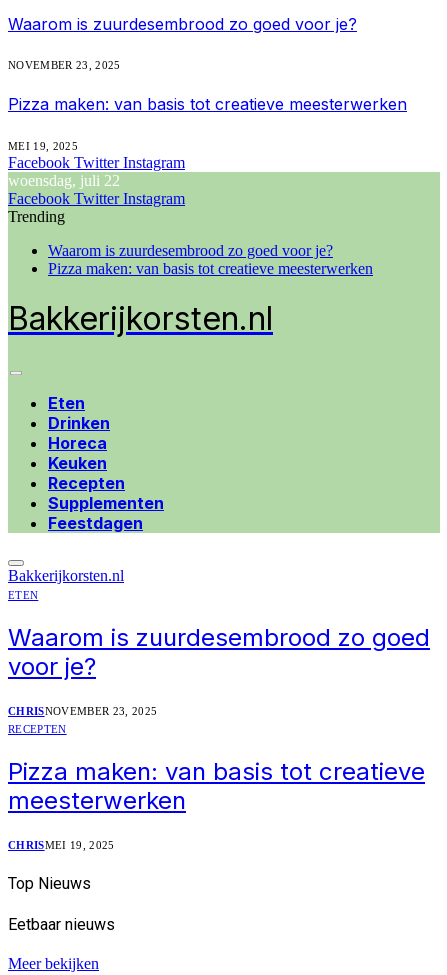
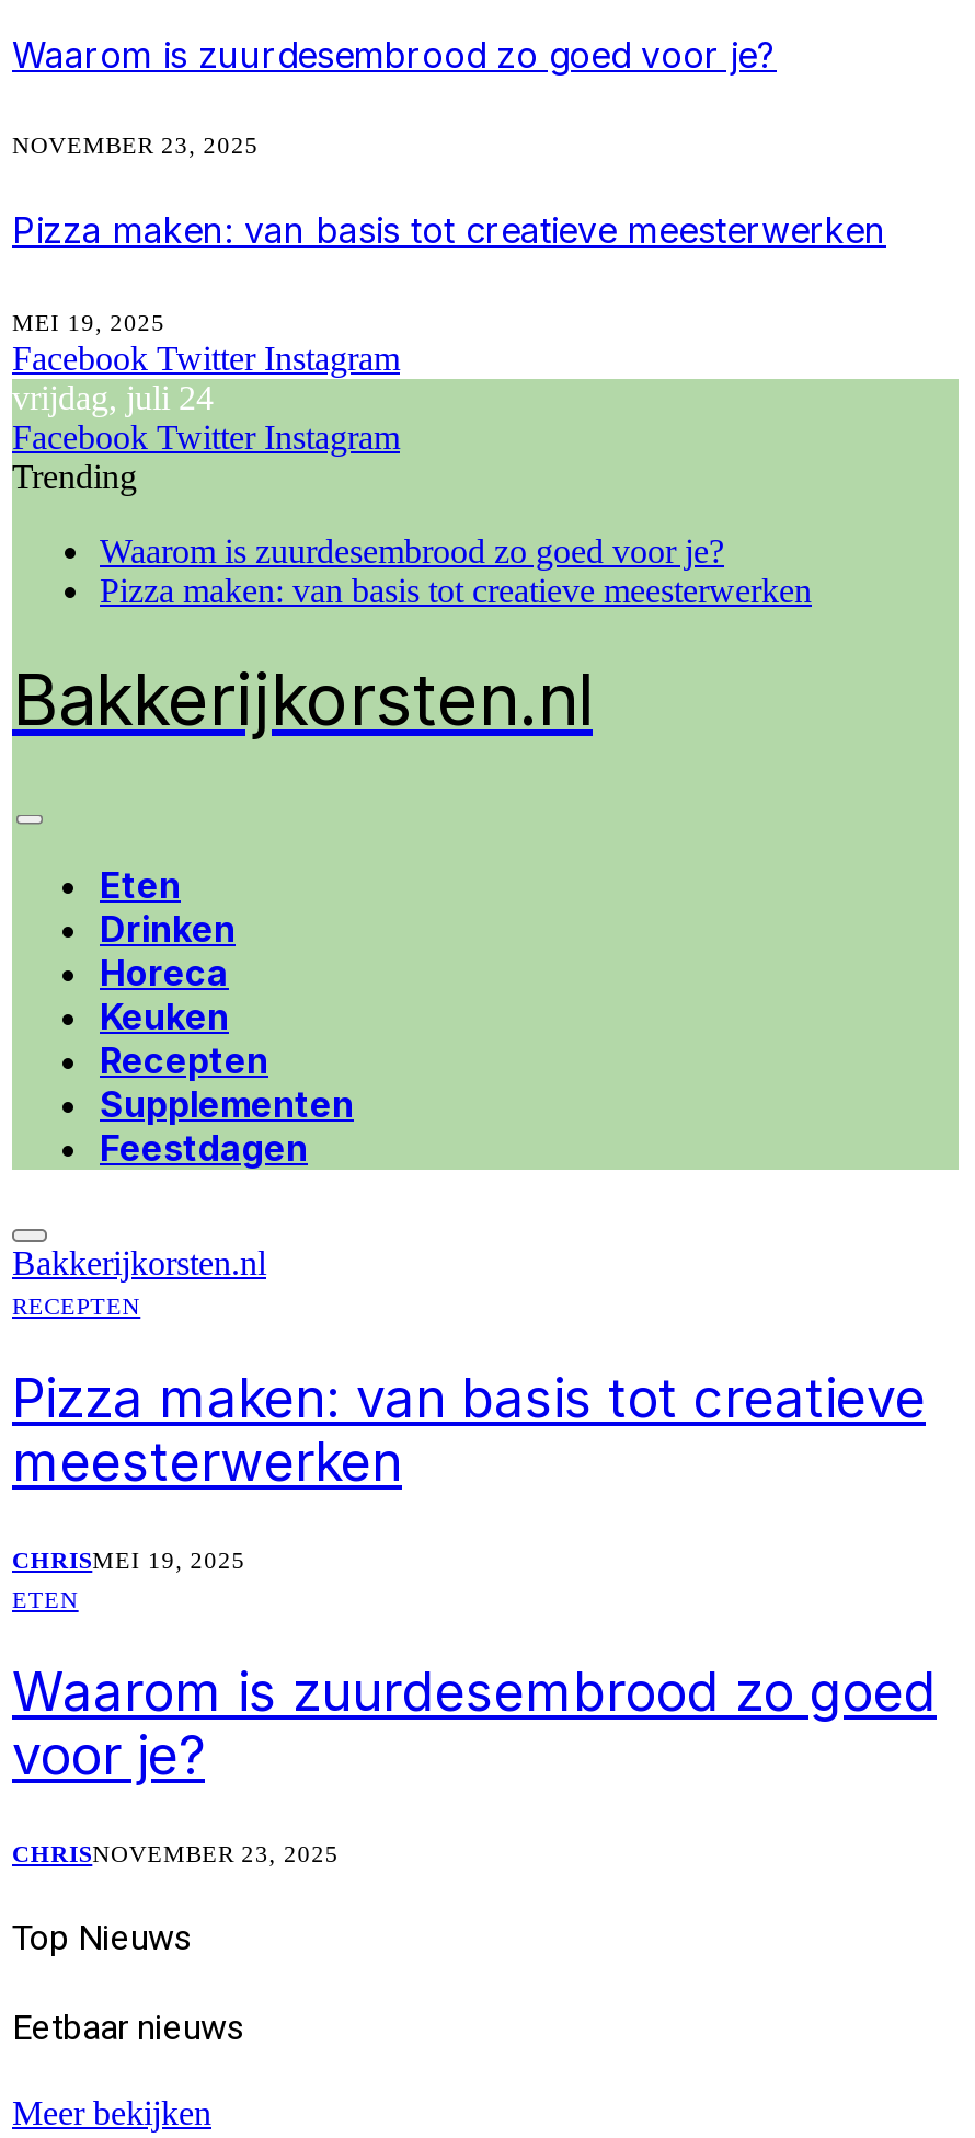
- woensdag, juli 22
+ vrijdag, juli 24

moved down: ETEN | Waarom is zuurdesembrood zo goed | voor je? | CHRISNOVEMBER 23, 2025

moved up: RECEPTEN | Pizza maken: van basis tot creatieve | meesterwerken | CHRISMEI 19, 2025
